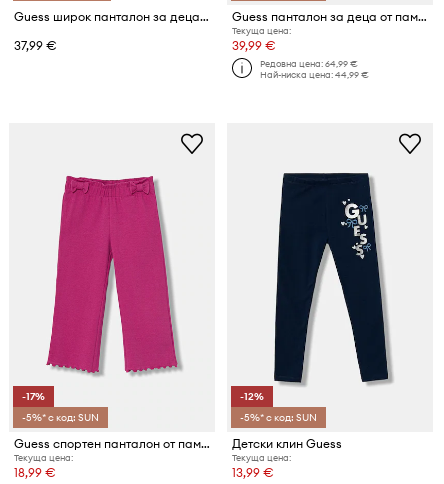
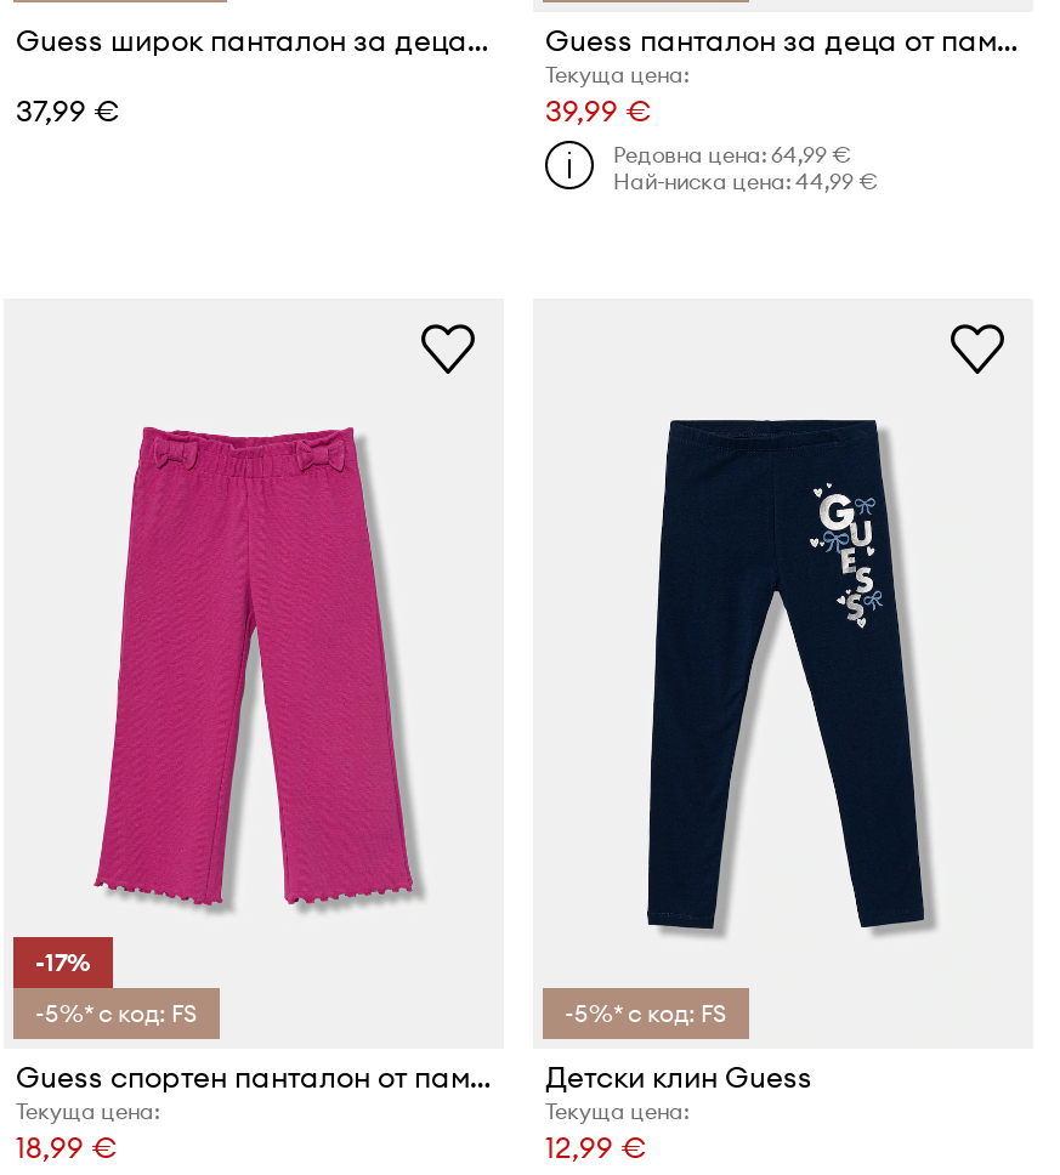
- -12%
- -5%* с код: SUN
+ -5%* с код: FS

- -5%* с код: SUN
+ -5%* с код: FS

- 13,99 €
+ 12,99 €
